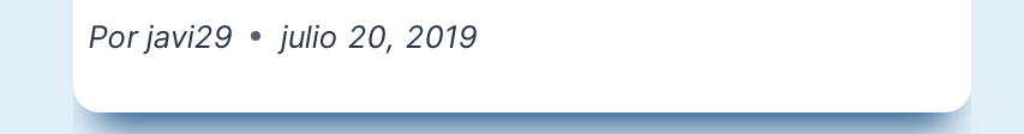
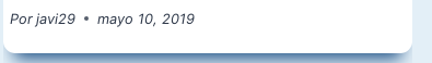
- Por javi29 julio 20, 2019
+ Por javi29 mayo 10, 2019
